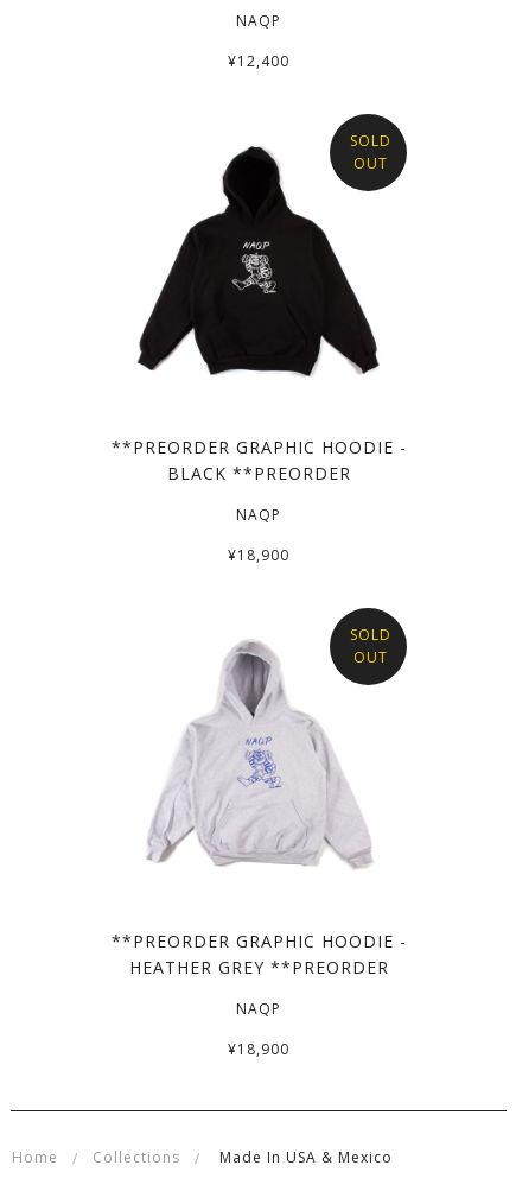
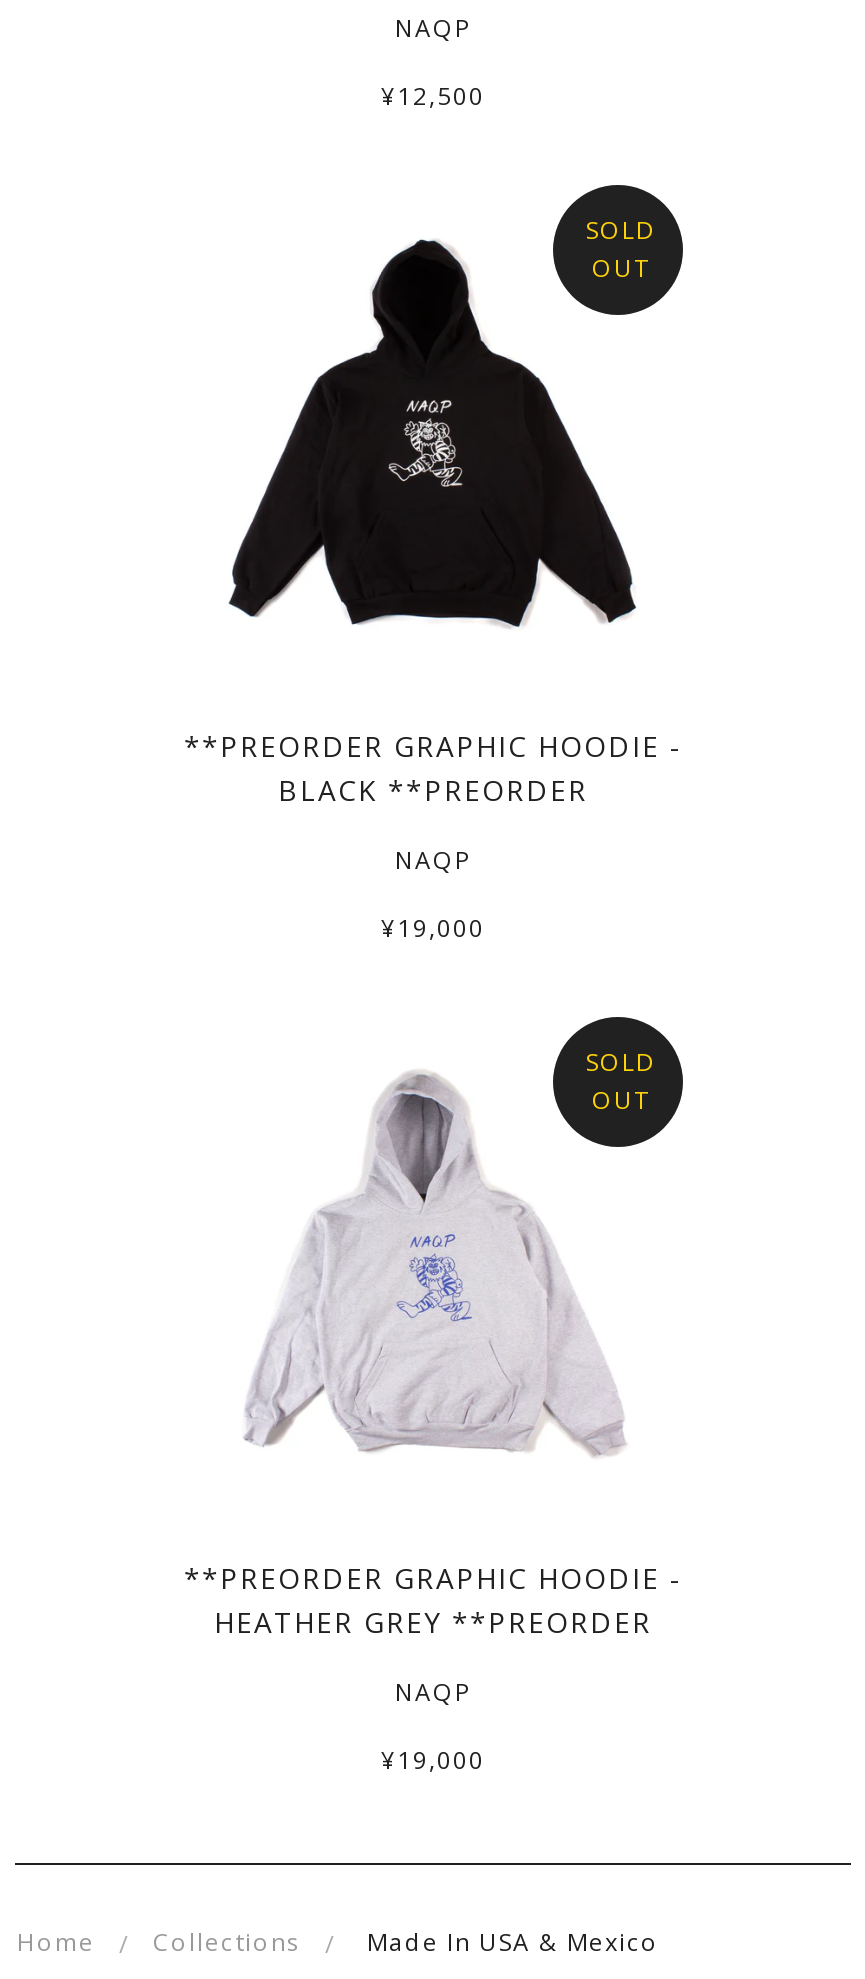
- ¥12,400
+ ¥12,500

- ¥18,900
+ ¥19,000

- ¥18,900
+ ¥19,000
